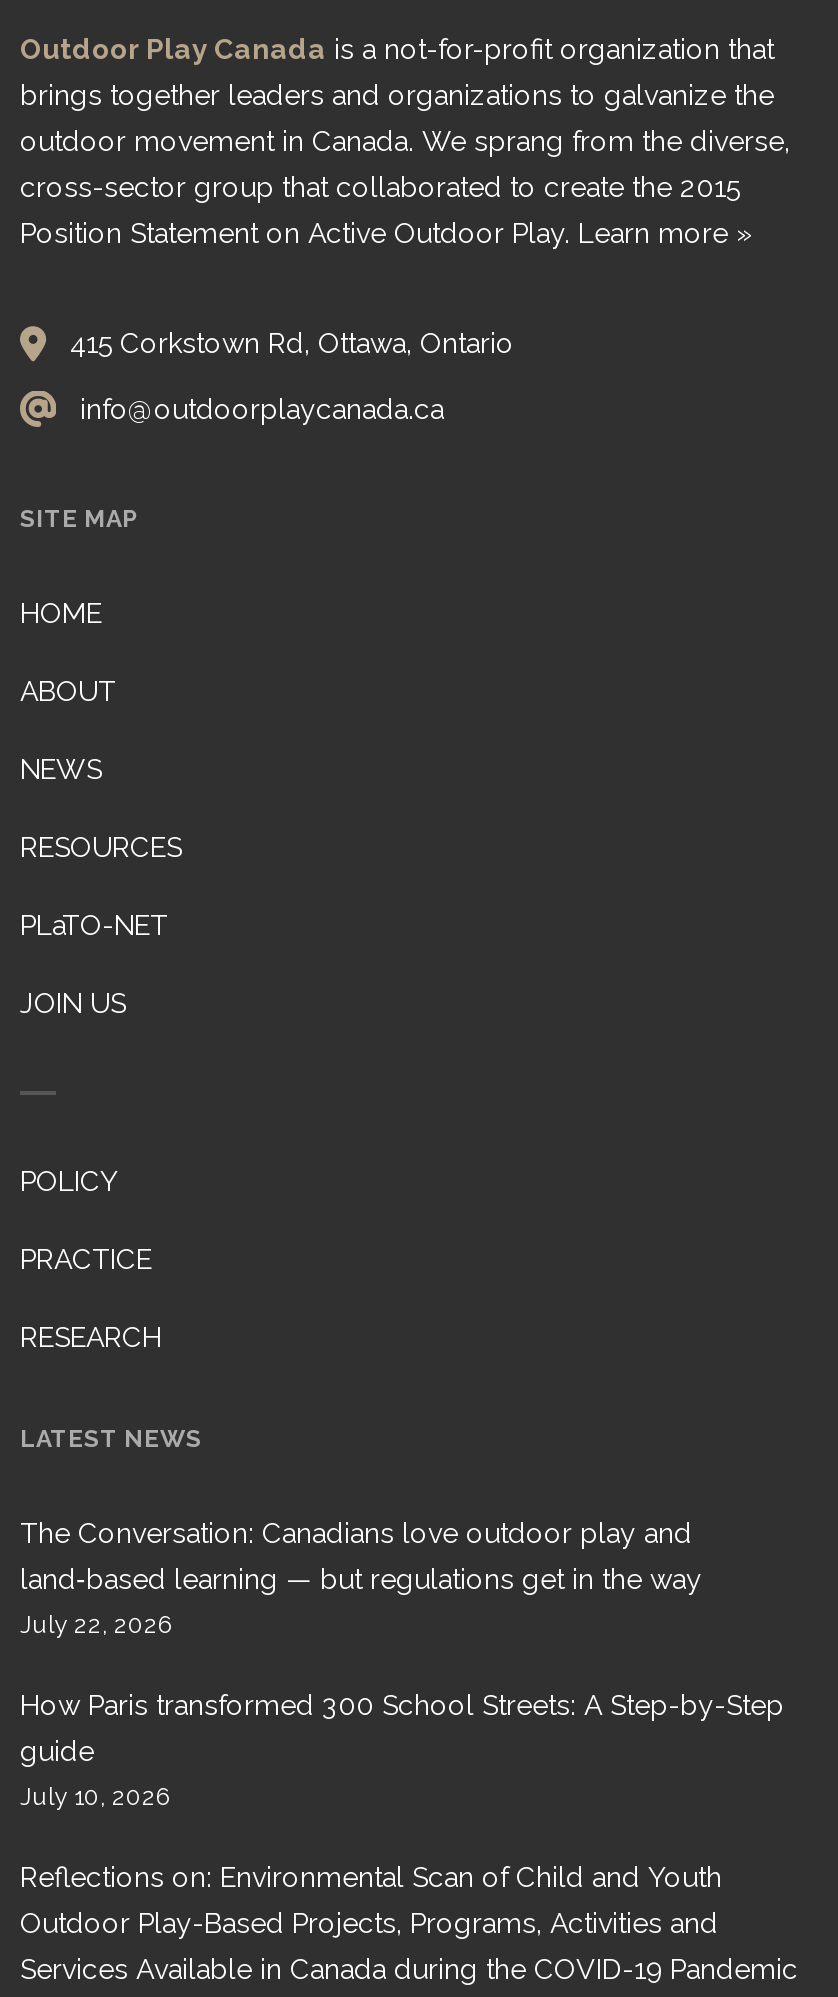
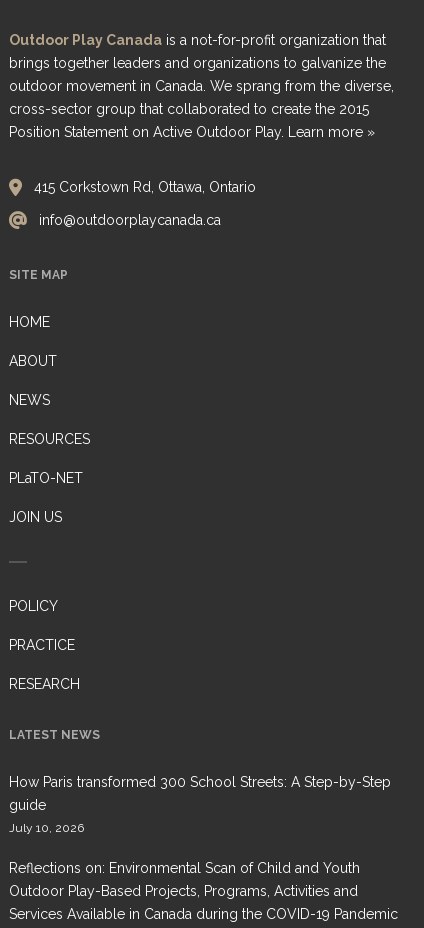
- The Conversation: Canadians love outdoor play and
- land‑based learning — but regulations get in the way
- July 22, 2026
